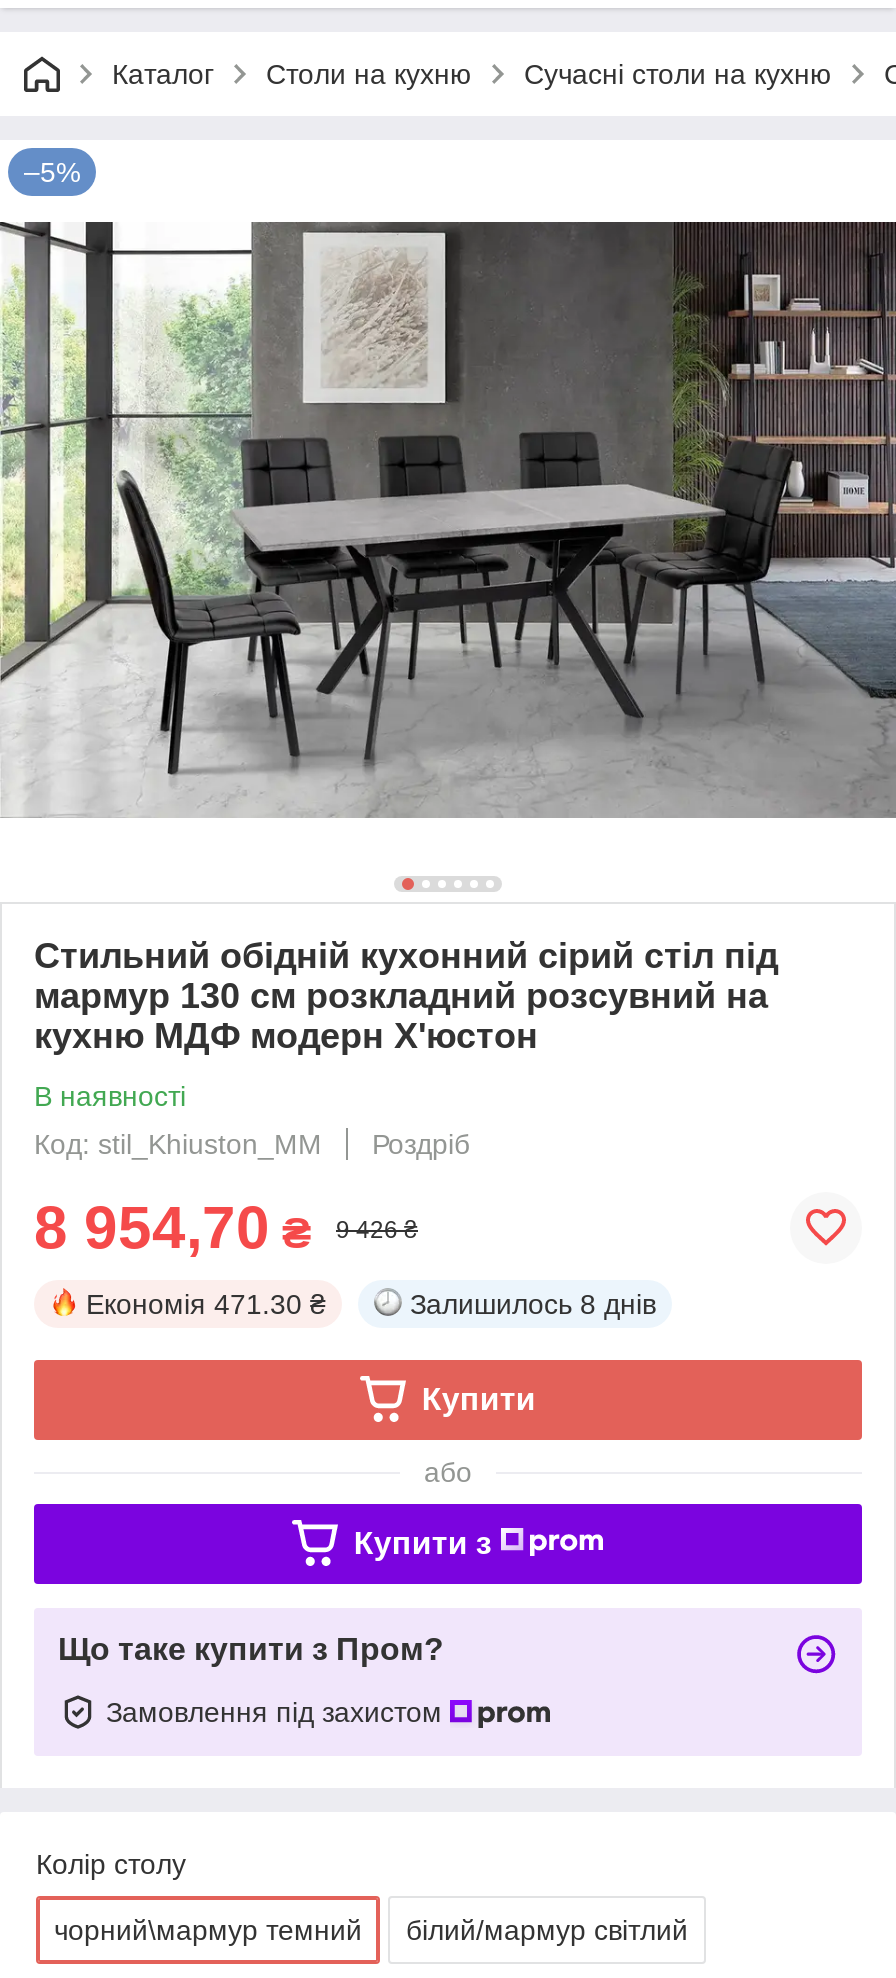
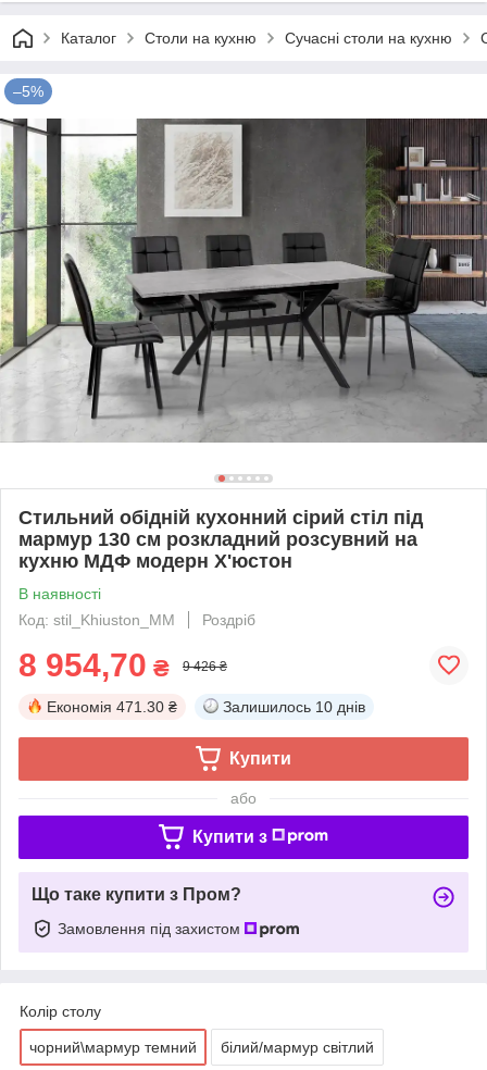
- Залишилось 8 днів
+ Залишилось 10 днів
